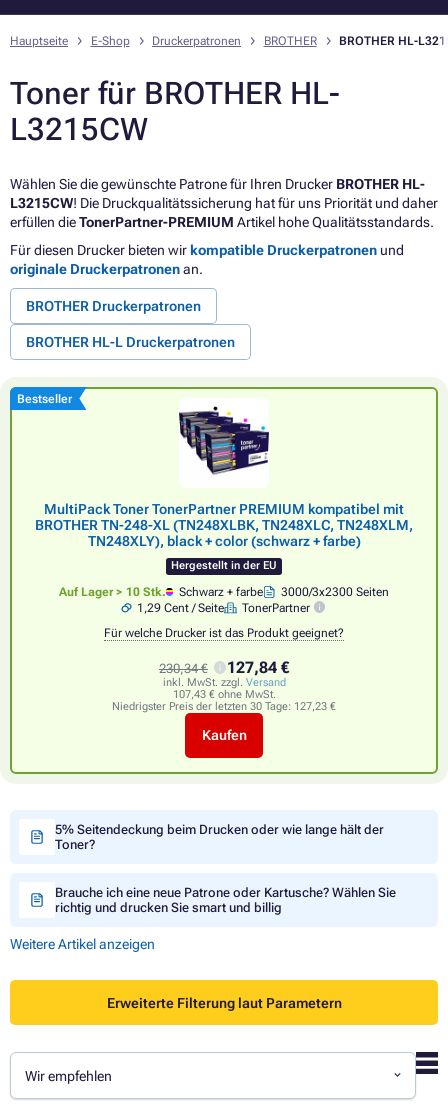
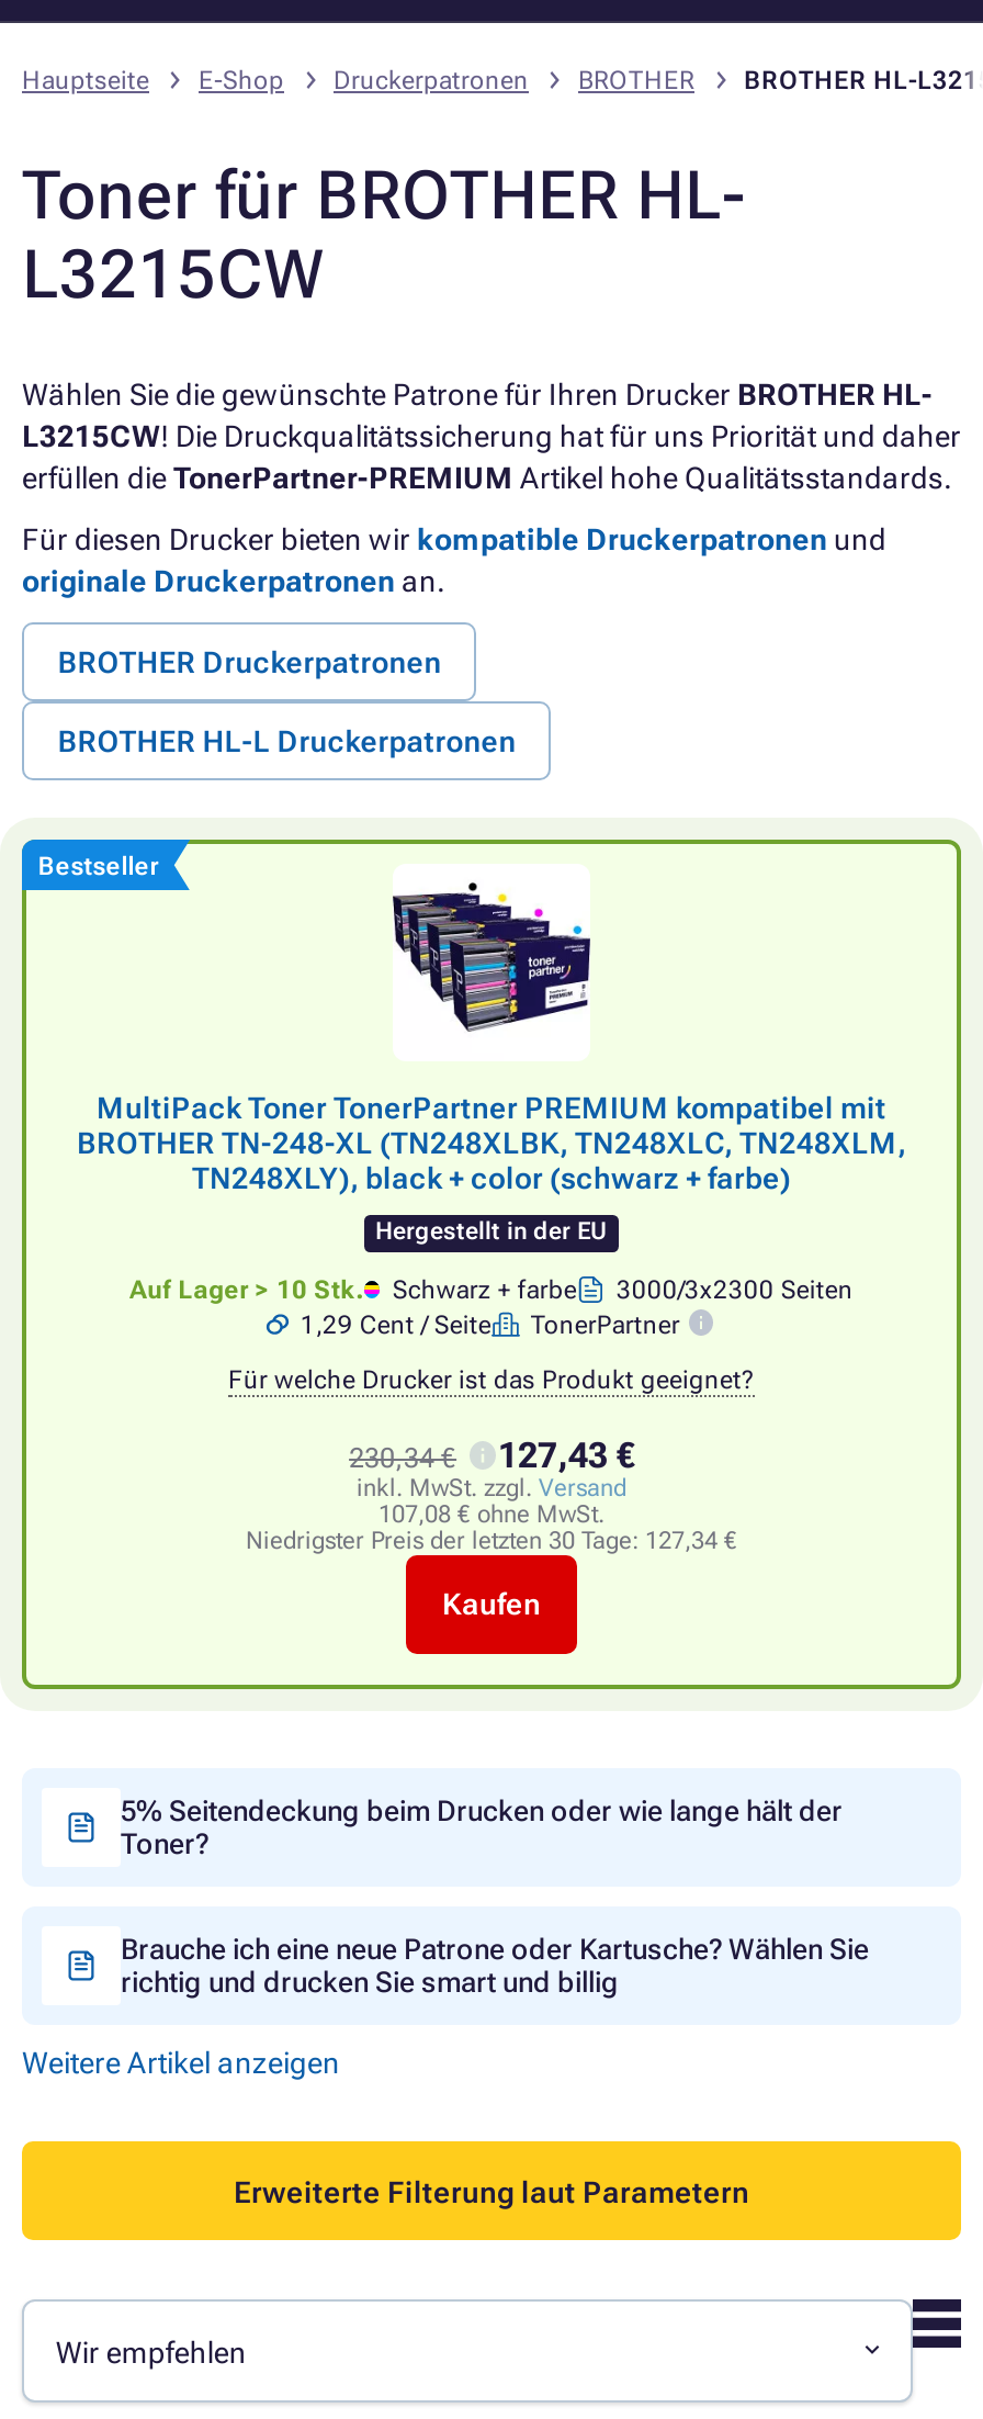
- 230,34 € 127,84 €
+ 230,34 € 127,43 €

- 107,43 € ohne MwSt.
+ 107,08 € ohne MwSt.

- Niedrigster Preis der letzten 30 Tage: 127,23 €
+ Niedrigster Preis der letzten 30 Tage: 127,34 €
